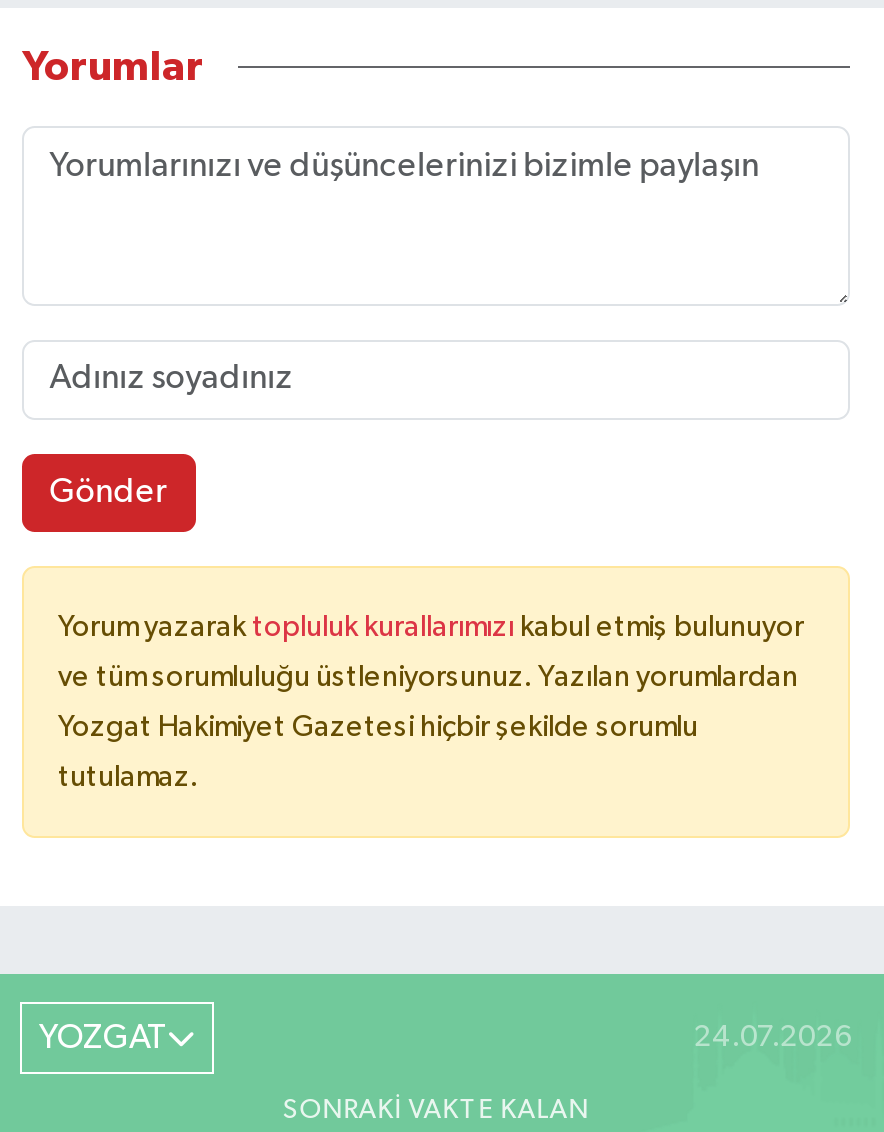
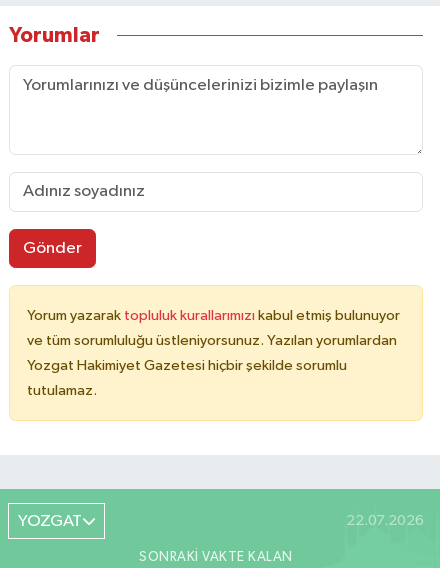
- 24.07.2026
+ 22.07.2026
